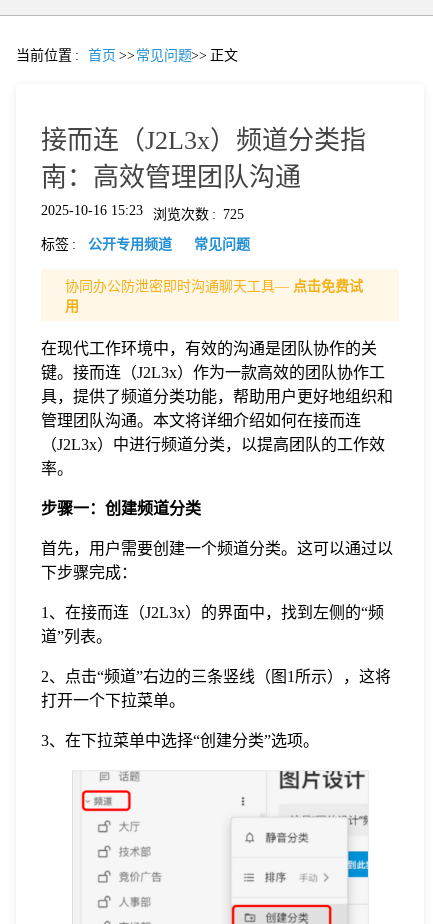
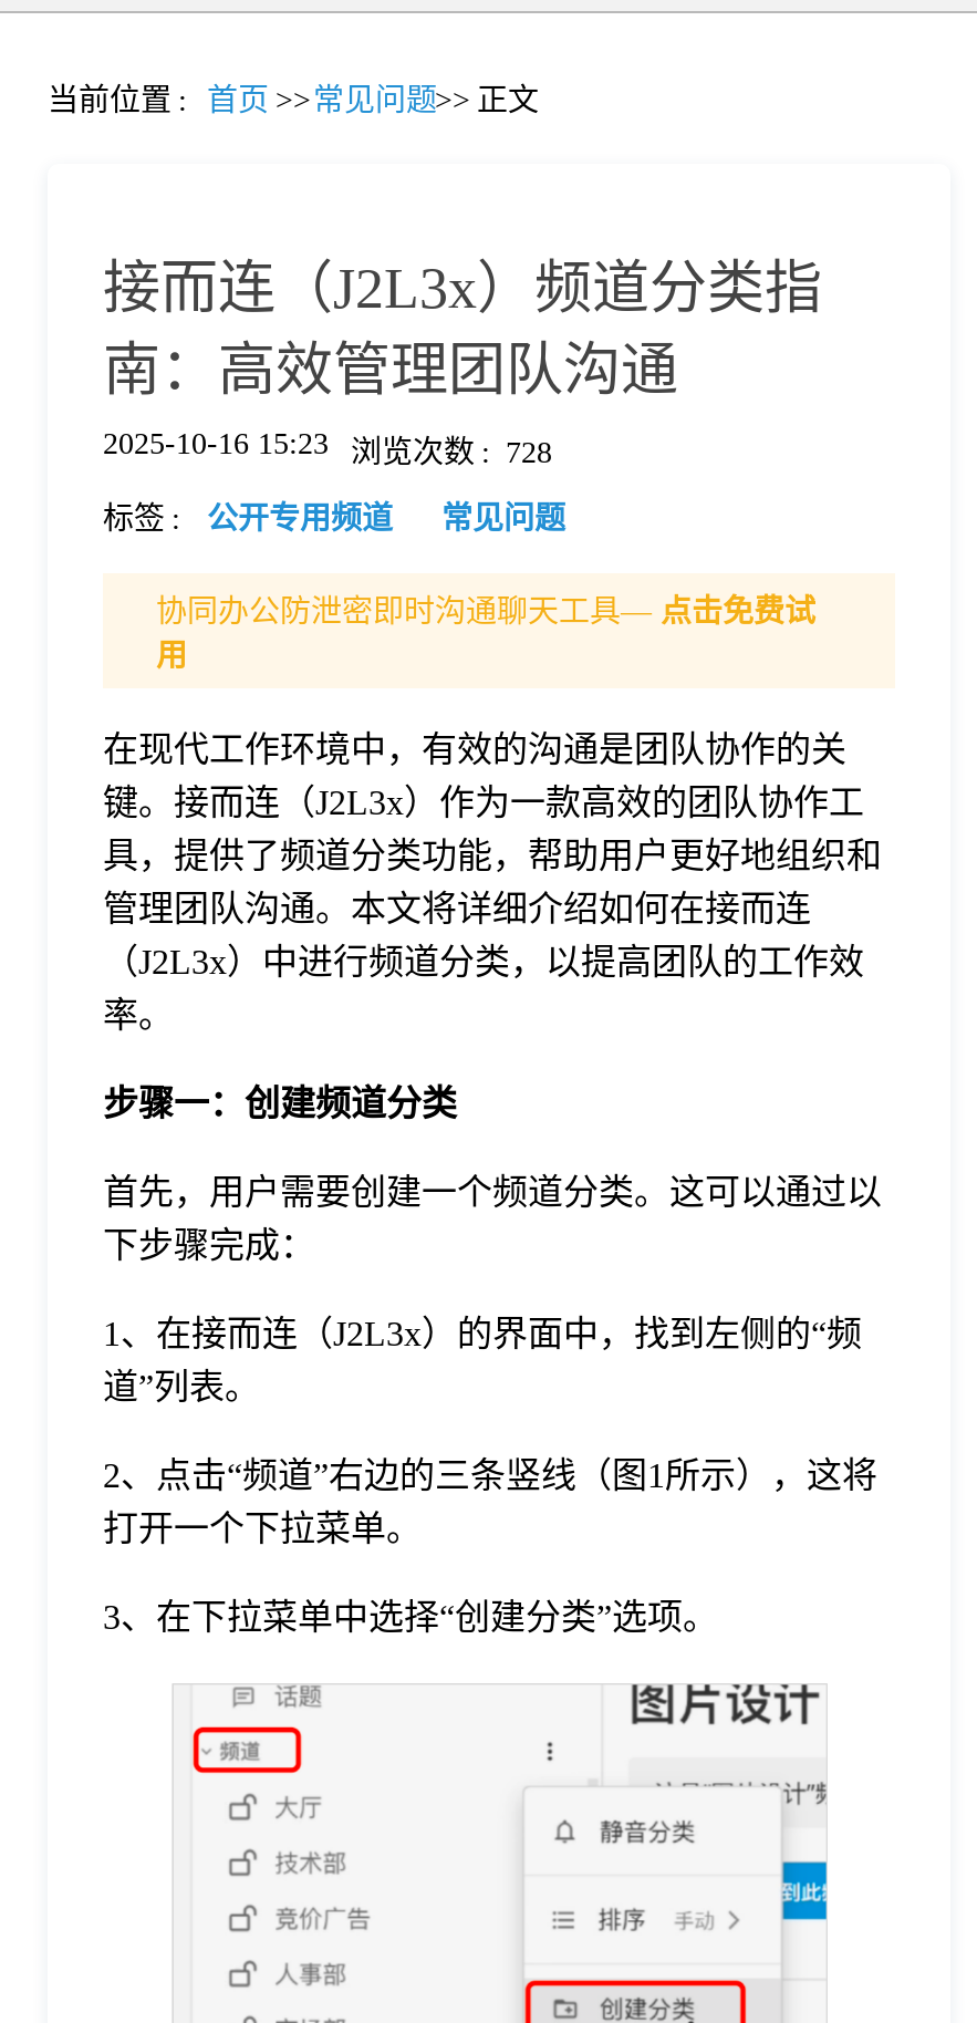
- 2025-10-16 15:23 浏览次数 : 725
+ 2025-10-16 15:23 浏览次数 : 728
